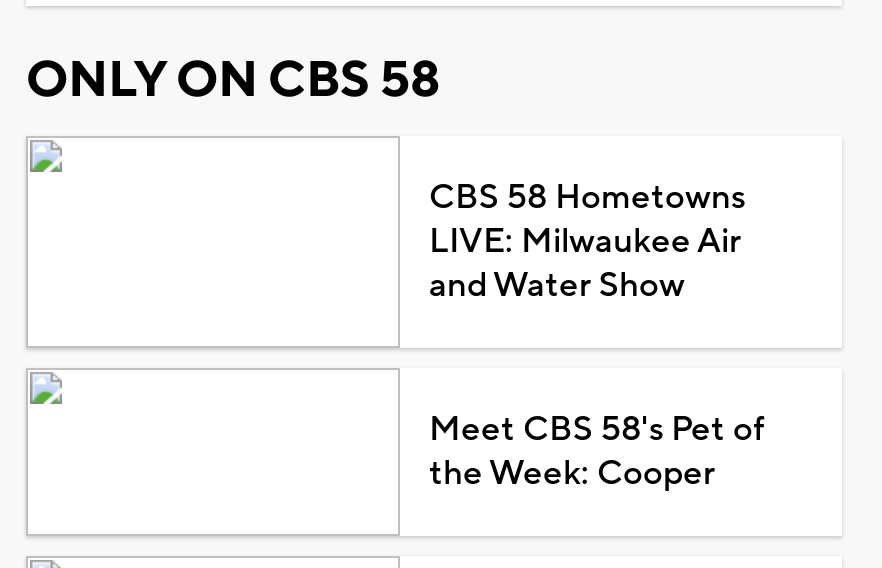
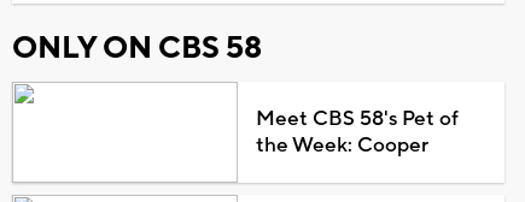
- CBS 58 Hometowns
- LIVE: Milwaukee Air
- and Water Show
